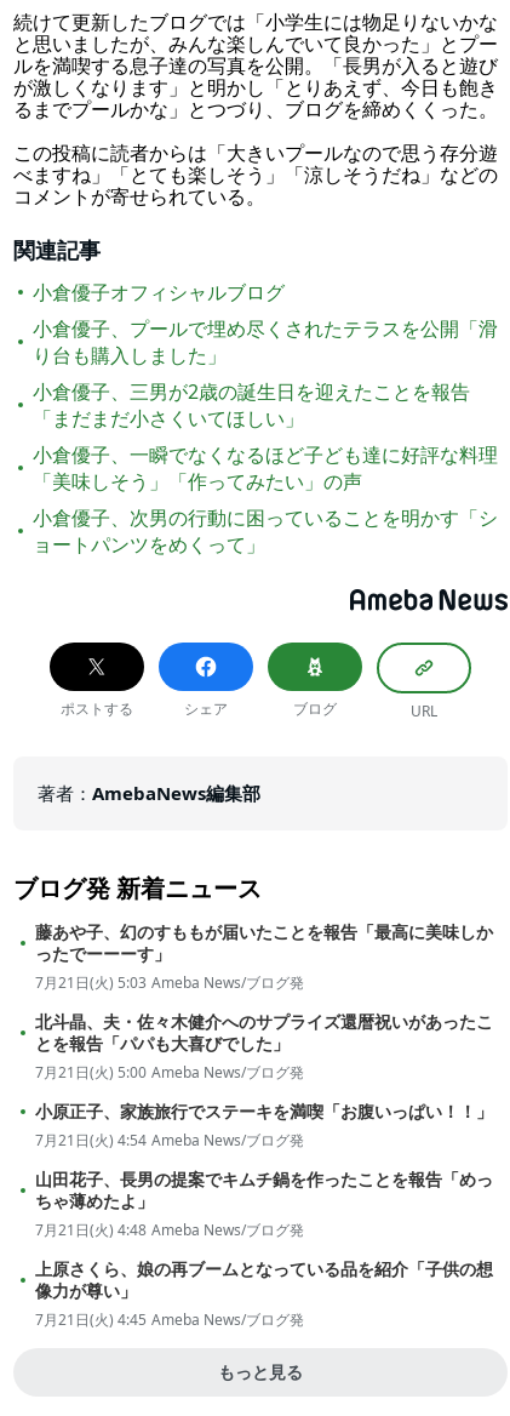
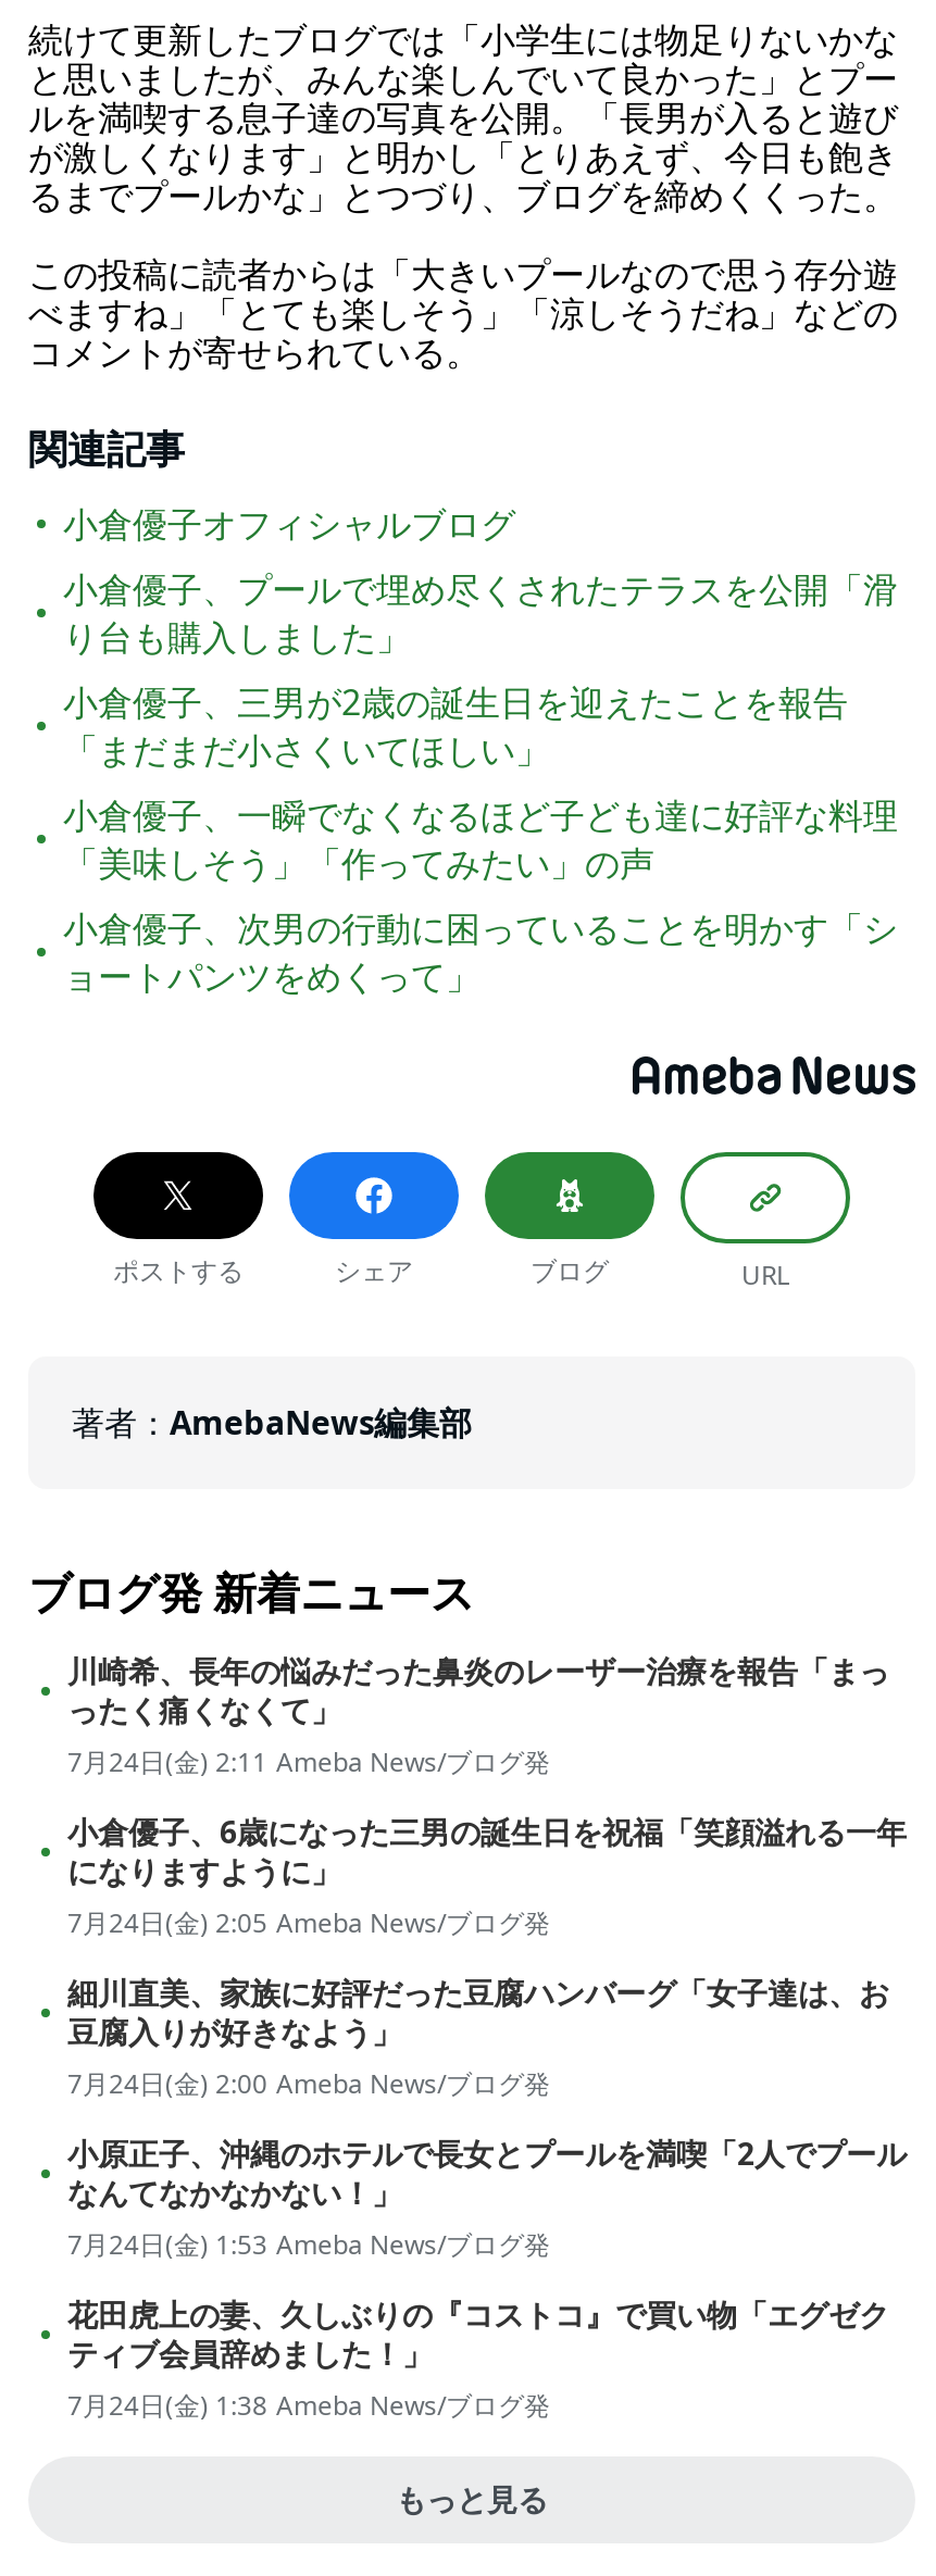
- 藤あや子、幻のすももが届いたことを報告「最高に美味しか
- ったでーーーす」
- 7月21日(火) 5:03 Ameba News/ブログ発
+ 川崎希、長年の悩みだった鼻炎のレーザー治療を報告「まっ
+ ったく痛くなくて」
+ 7月24日(金) 2:11 Ameba News/ブログ発

- 北斗晶、夫・佐々木健介へのサプライズ還暦祝いがあったこ
- とを報告「パパも大喜びでした」
- 7月21日(火) 5:00 Ameba News/ブログ発
+ 小倉優子、6歳になった三男の誕生日を祝福「笑顔溢れる一年
+ になりますように」
+ 7月24日(金) 2:05 Ameba News/ブログ発

- 小原正子、家族旅行でステーキを満喫「お腹いっぱい！！」
- 7月21日(火) 4:54 Ameba News/ブログ発
+ 細川直美、家族に好評だった豆腐ハンバーグ「女子達は、お
+ 豆腐入りが好きなよう」
+ 7月24日(金) 2:00 Ameba News/ブログ発

- 山田花子、長男の提案でキムチ鍋を作ったことを報告「めっ
- ちゃ薄めたよ」
- 7月21日(火) 4:48 Ameba News/ブログ発
+ 小原正子、沖縄のホテルで長女とプールを満喫「2人でプール
+ なんてなかなかない！」
+ 7月24日(金) 1:53 Ameba News/ブログ発

- 上原さくら、娘の再ブームとなっている品を紹介「子供の想
- 像力が尊い」
- 7月21日(火) 4:45 Ameba News/ブログ発
+ 花田虎上の妻、久しぶりの『コストコ』で買い物「エグゼク
+ ティブ会員辞めました！」
+ 7月24日(金) 1:38 Ameba News/ブログ発
